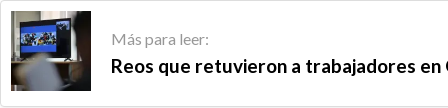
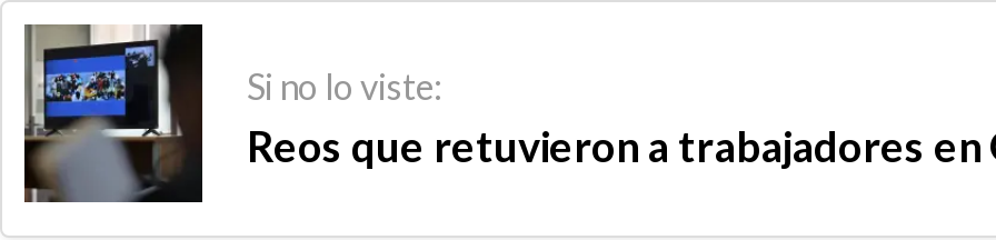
- Más para leer:
+ Si no lo viste:
